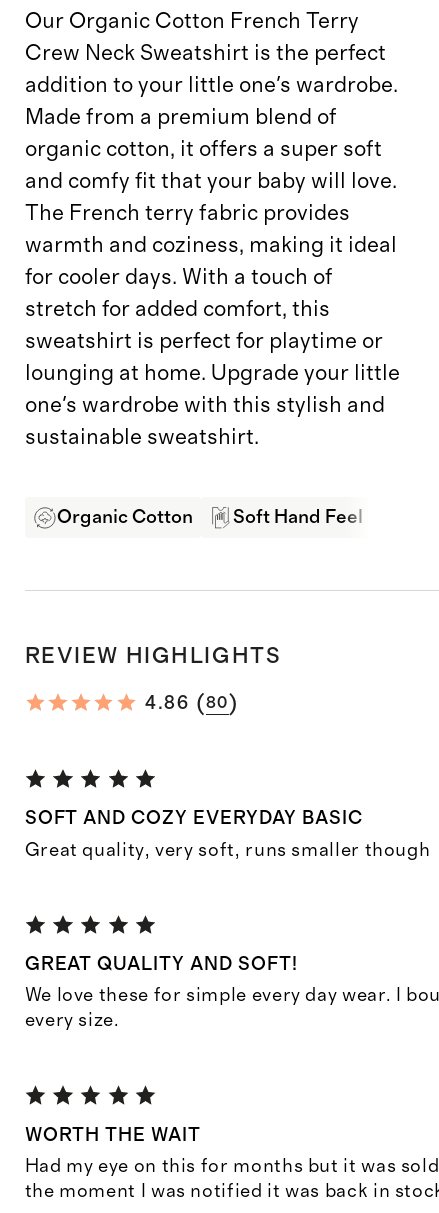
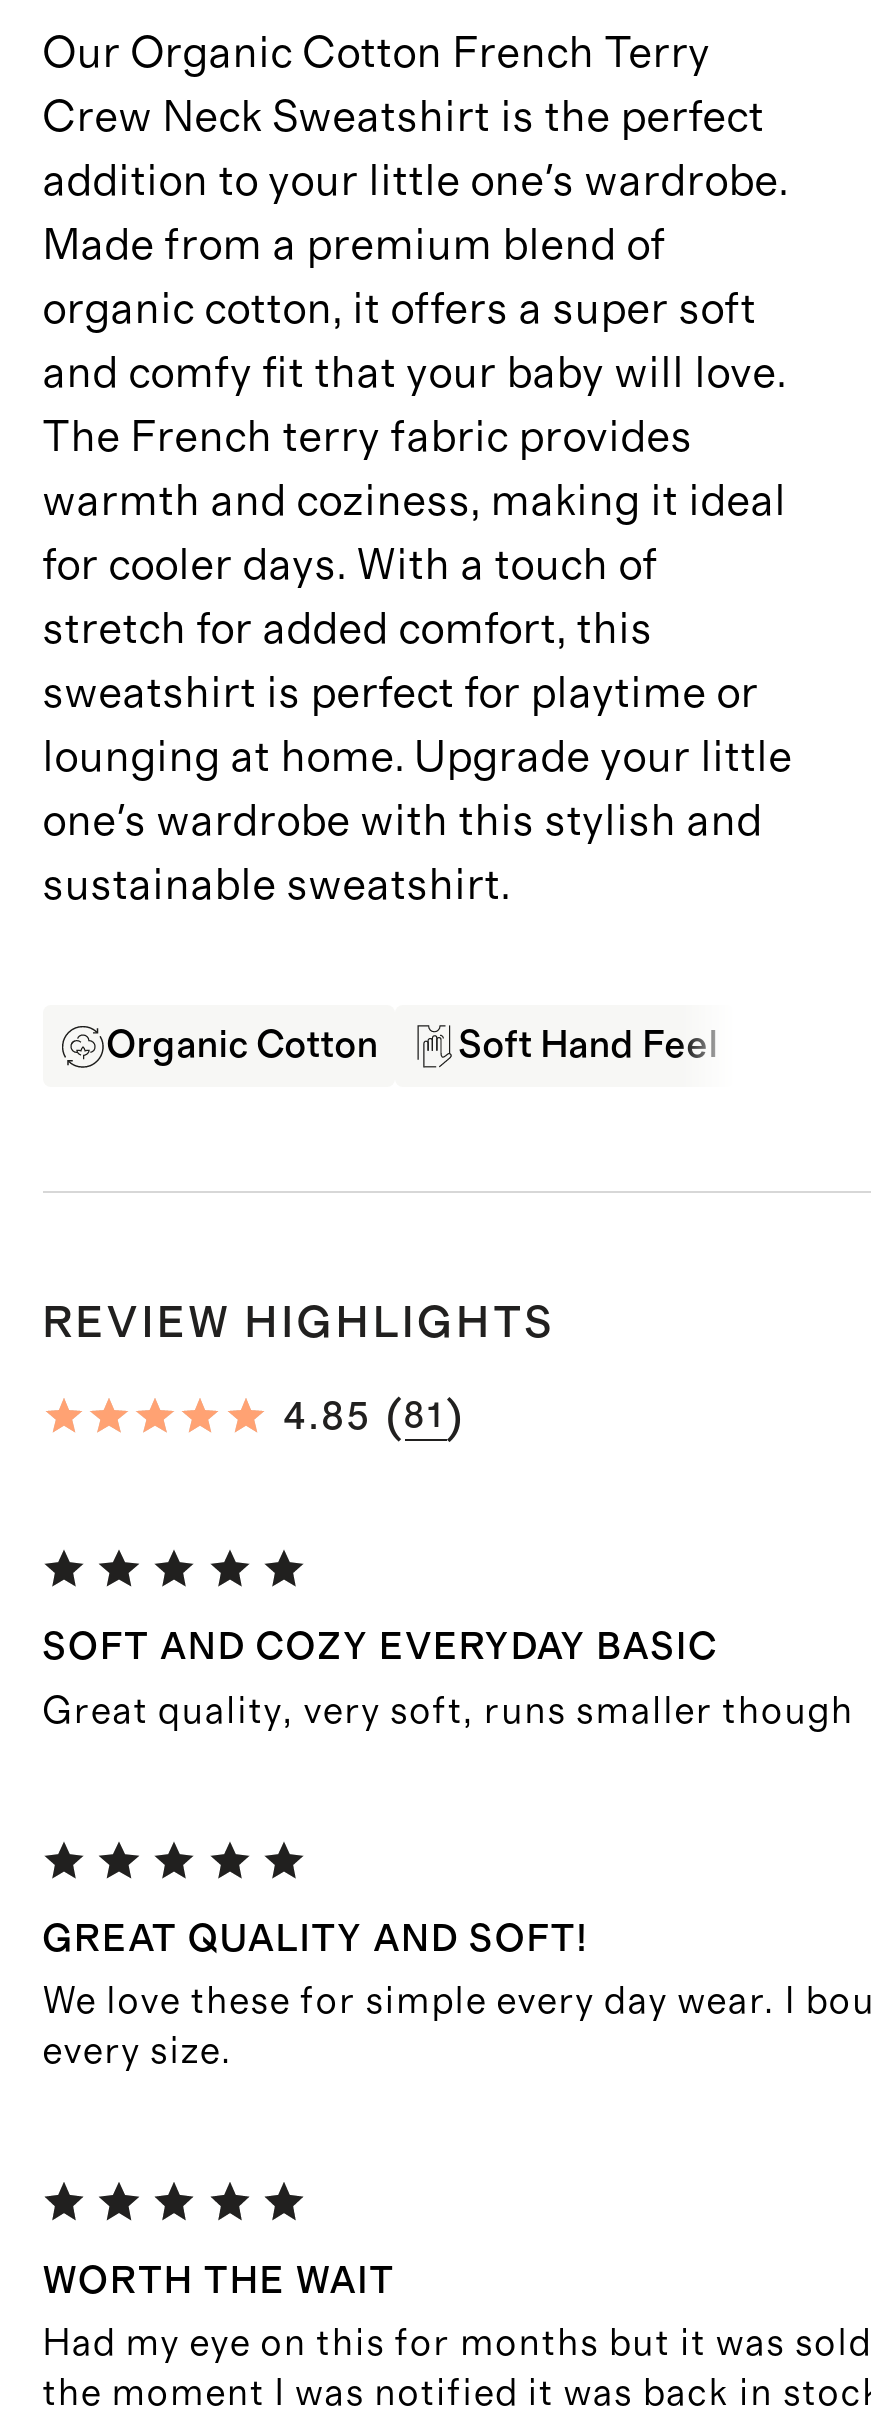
- 4.86 (80)
+ 4.85 (81)
